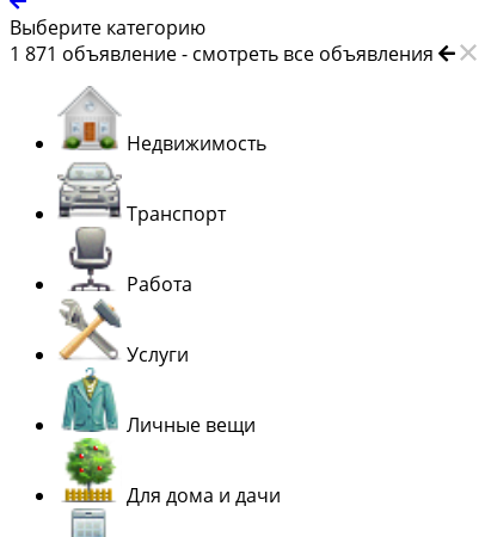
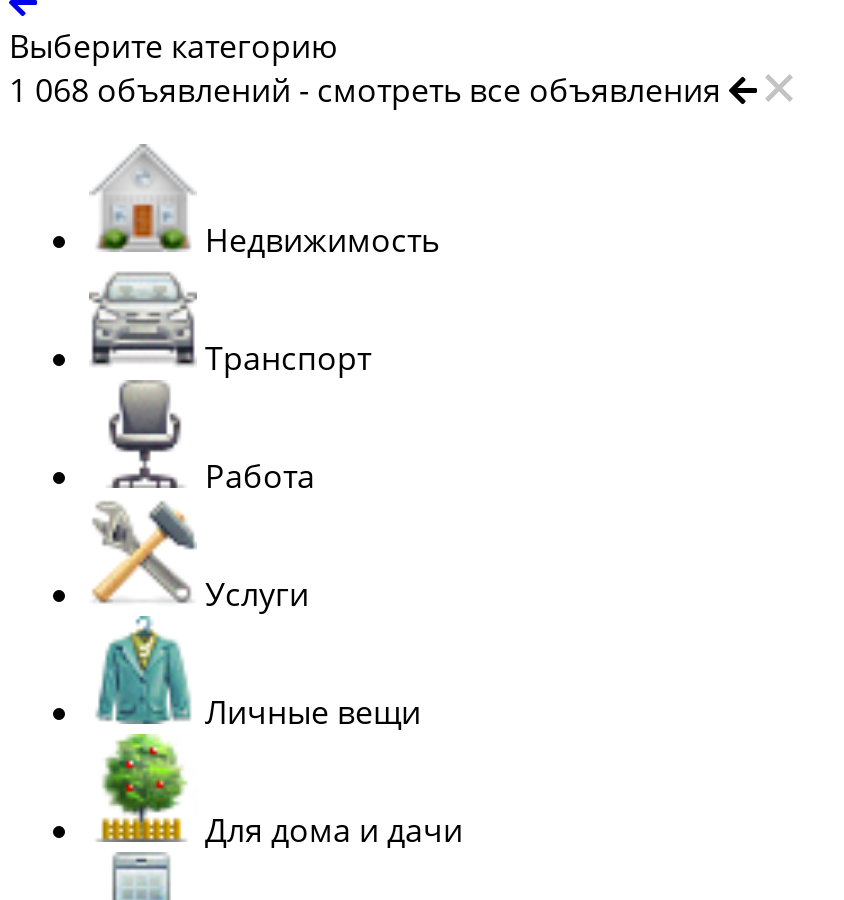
- 1 871 объявление - смотреть все объявления
+ 1 068 объявлений - смотреть все объявления
